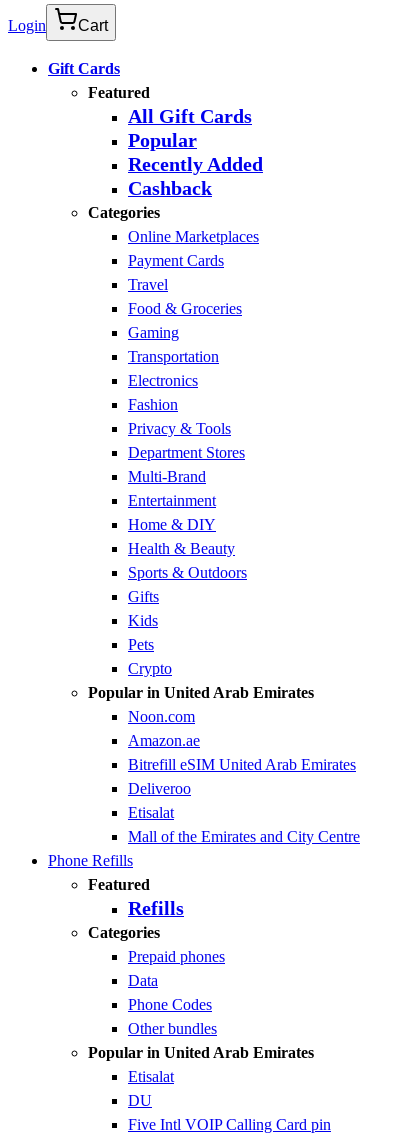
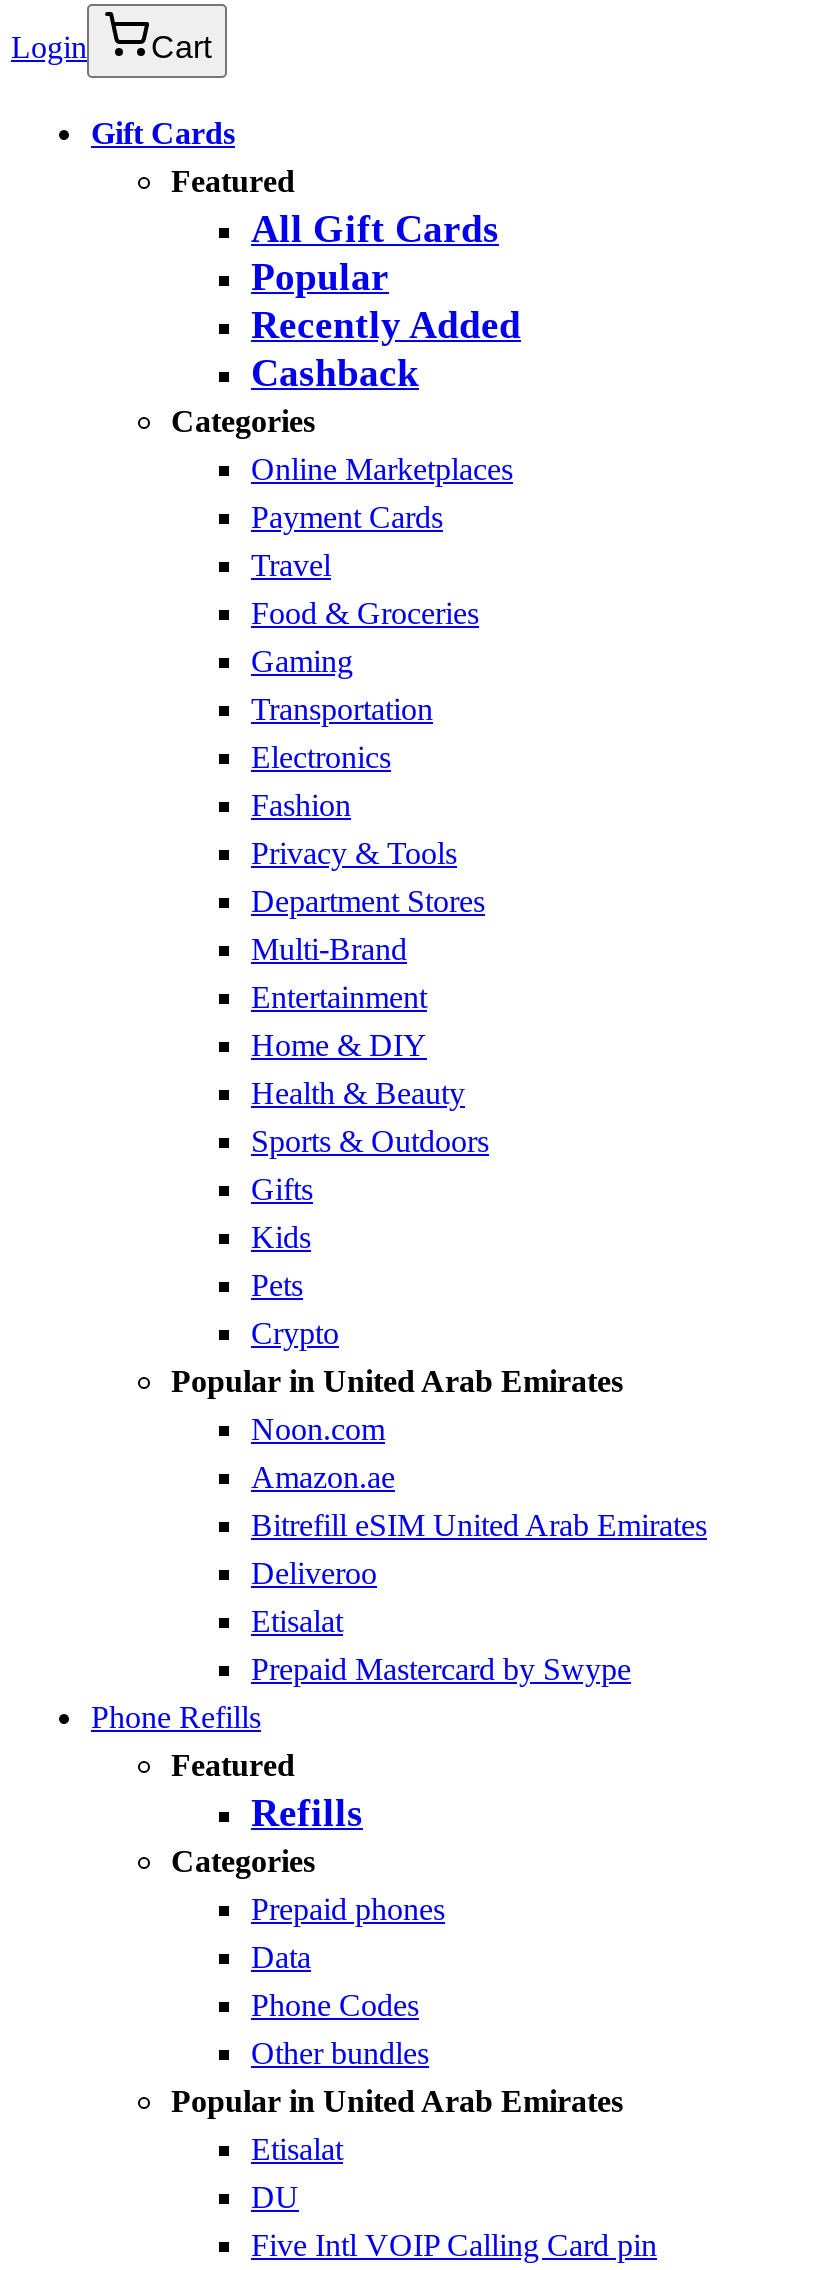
- Mall of the Emirates and City Centre
+ Prepaid Mastercard by Swype
